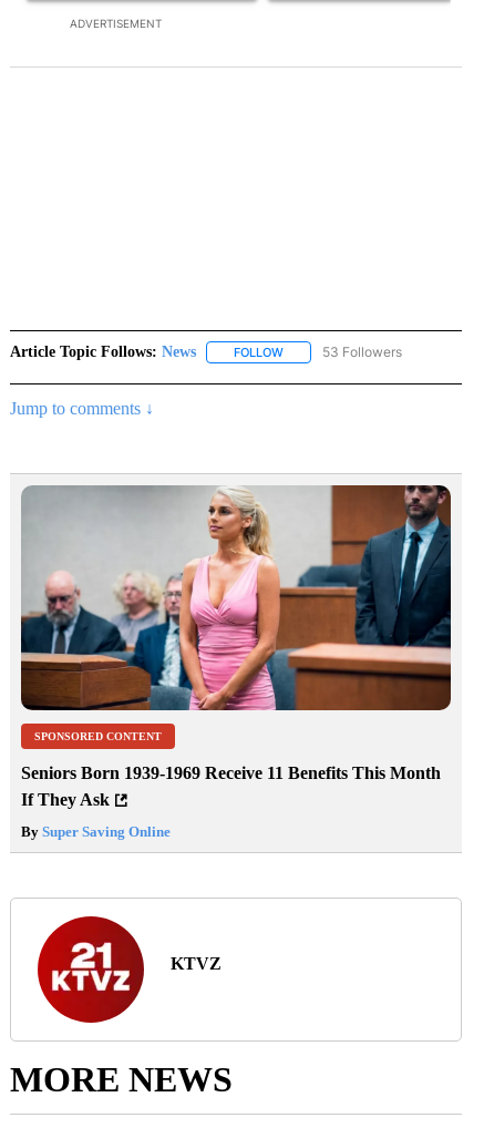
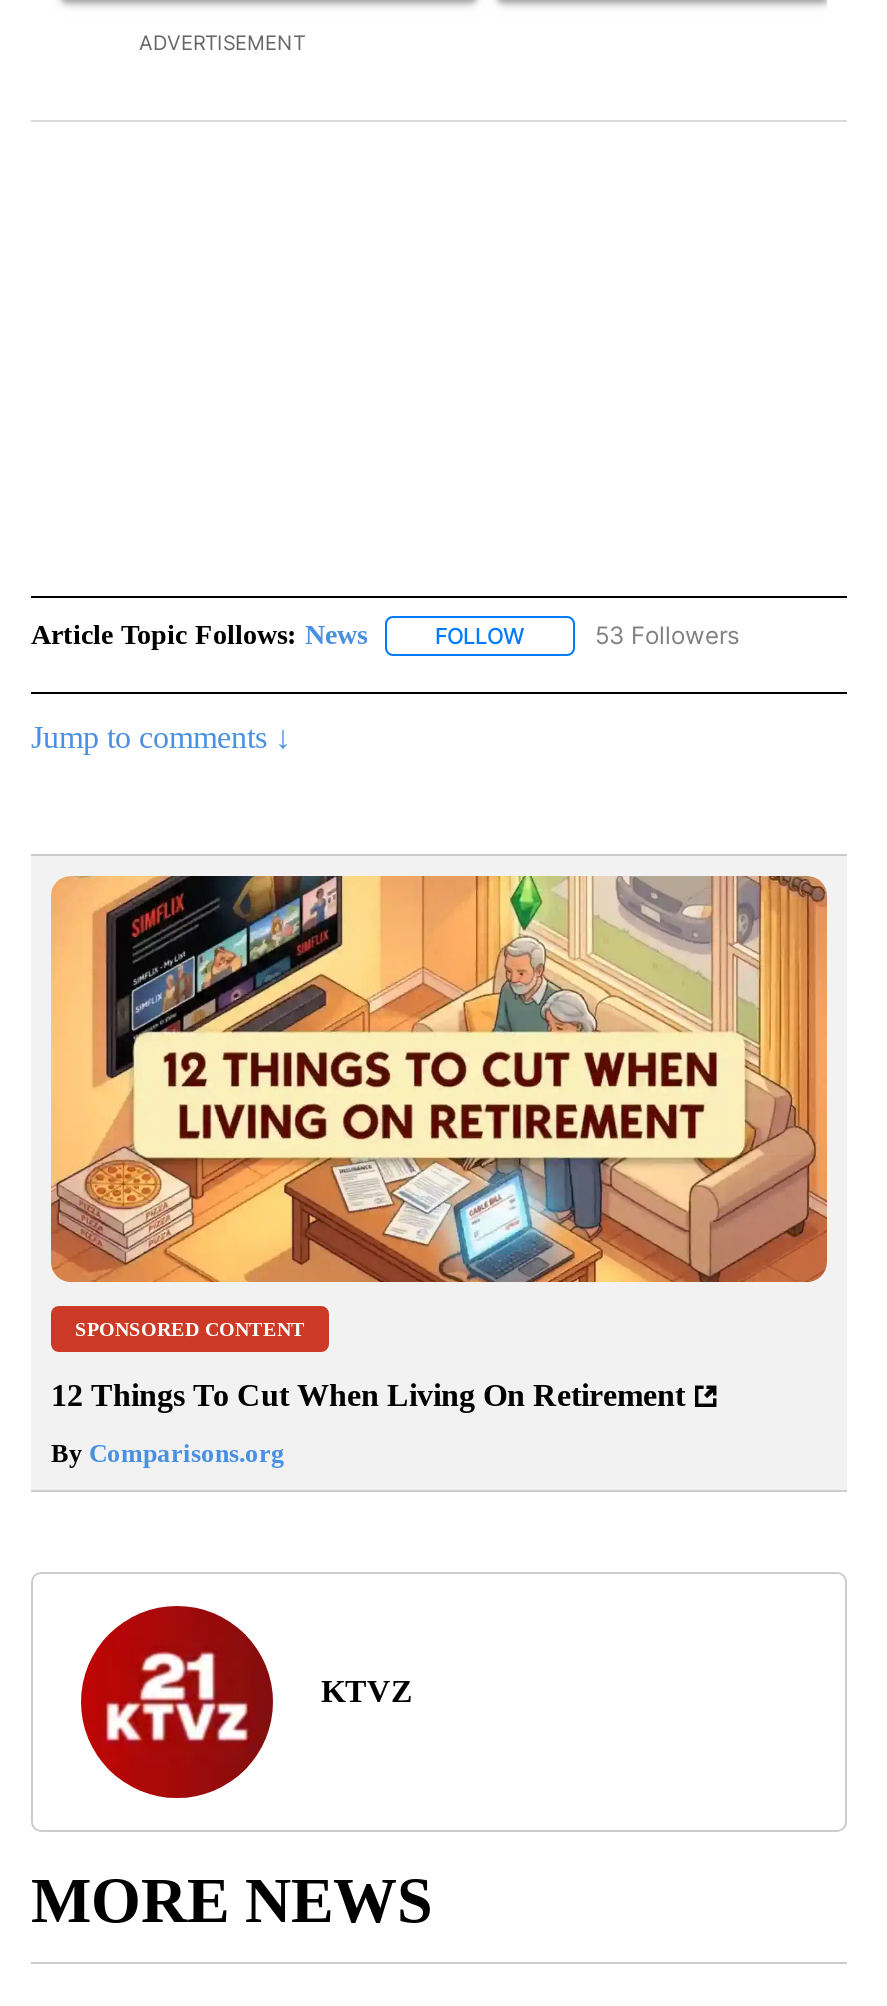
- [image]
+ [image]

- Seniors Born 1939-1969 Receive 11 Benefits This Month
- If They Ask
+ 12 Things To Cut When Living On Retirement

- By Super Saving Online
+ By Comparisons.org
